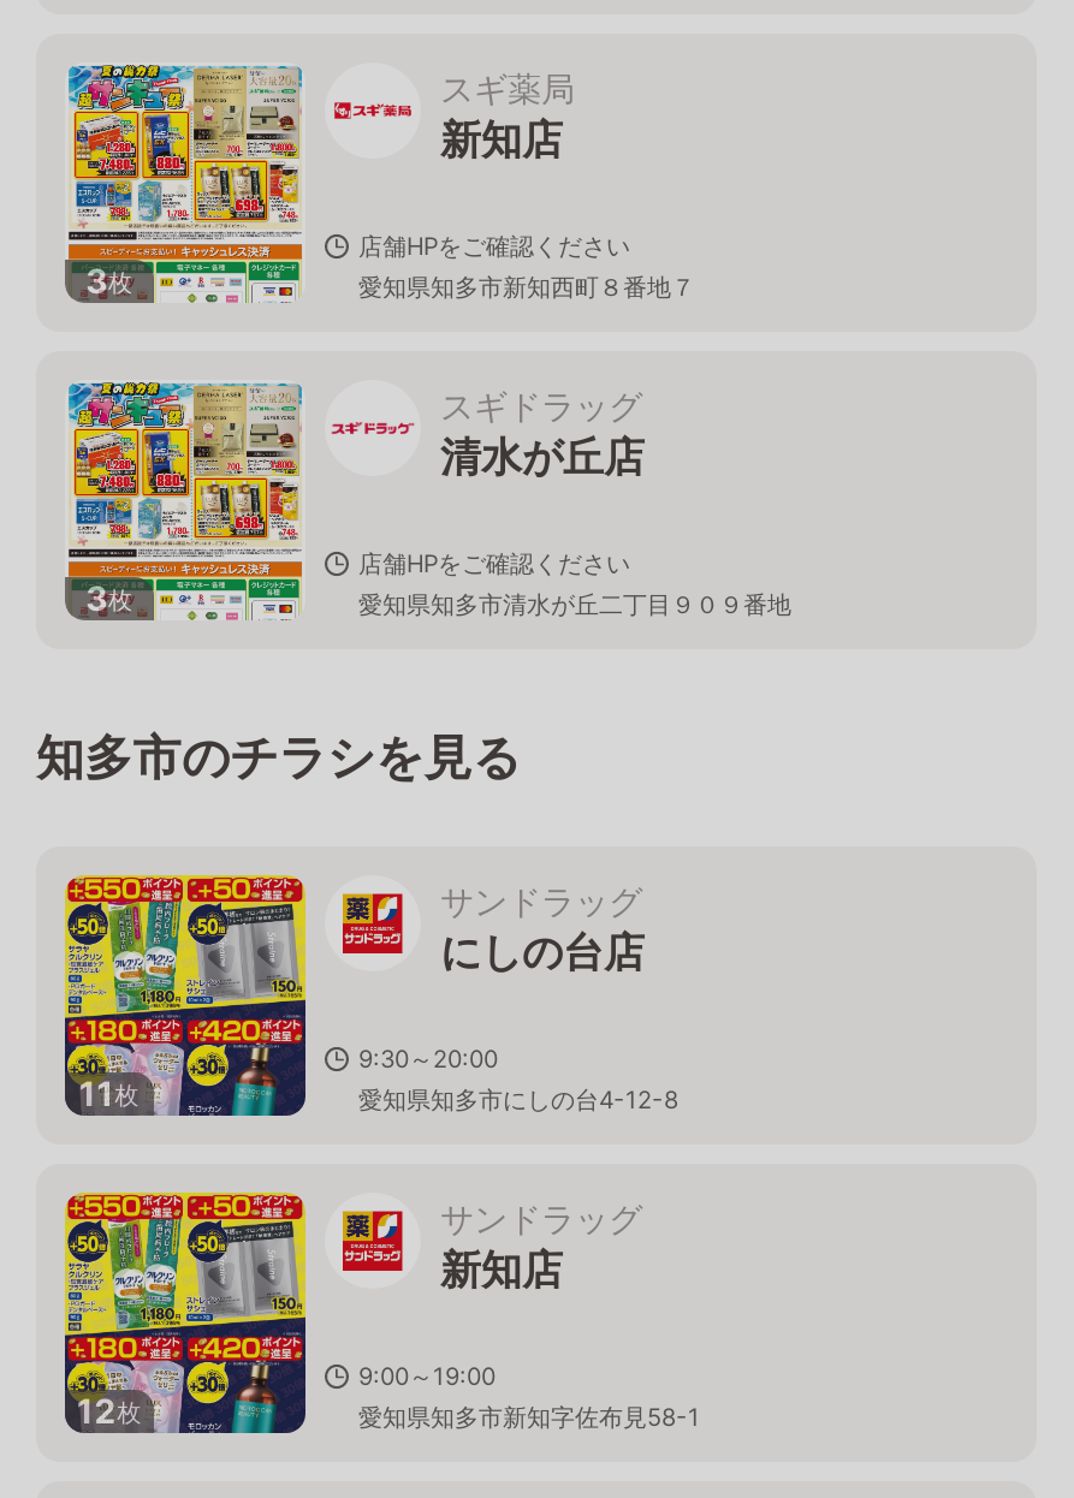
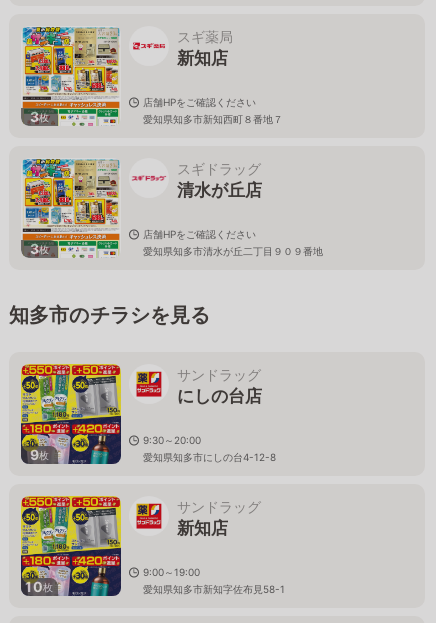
- 11枚
+ 9枚

- 12枚
+ 10枚
